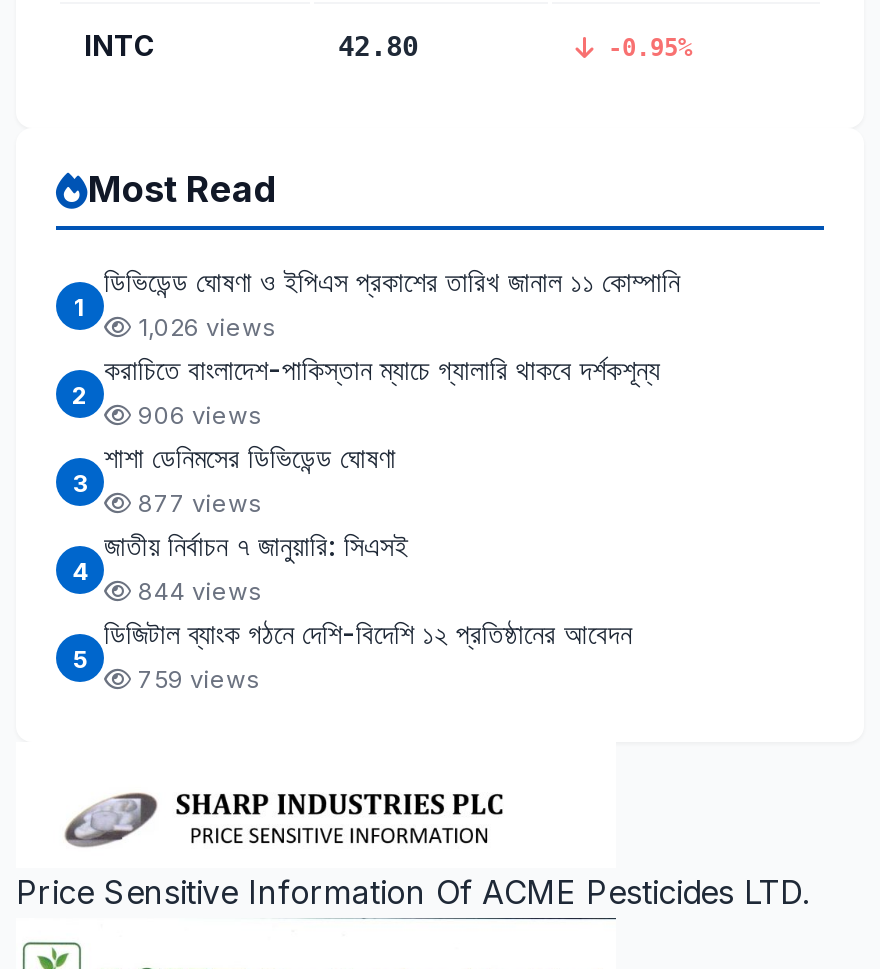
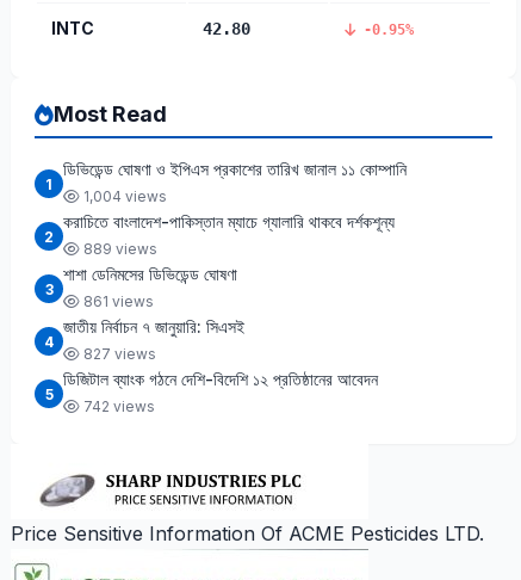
- 1,026 views
+ 1,004 views

- 906 views
+ 889 views

- 877 views
+ 861 views

- 844 views
+ 827 views

- 759 views
+ 742 views
